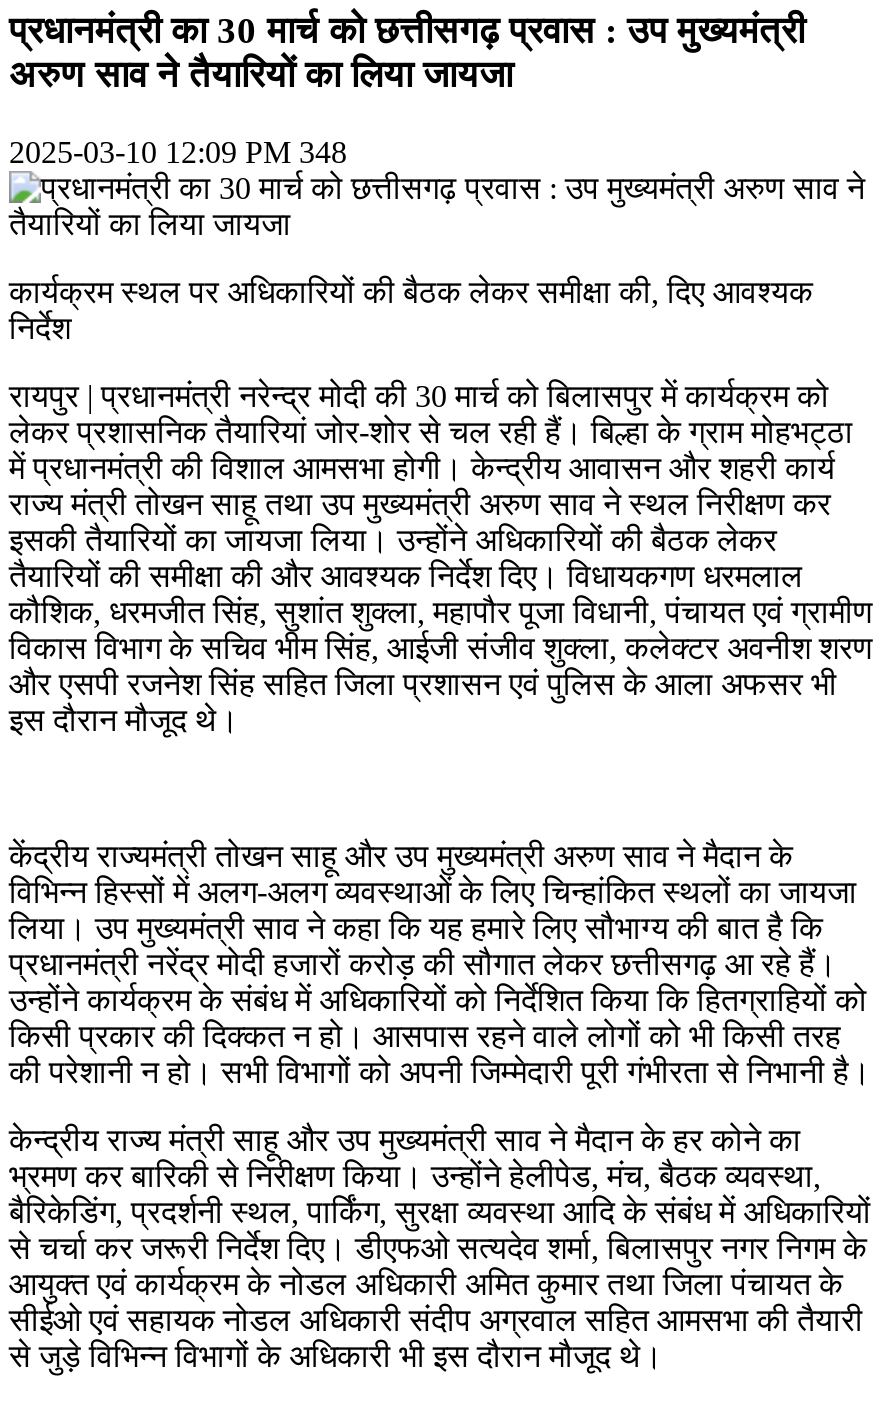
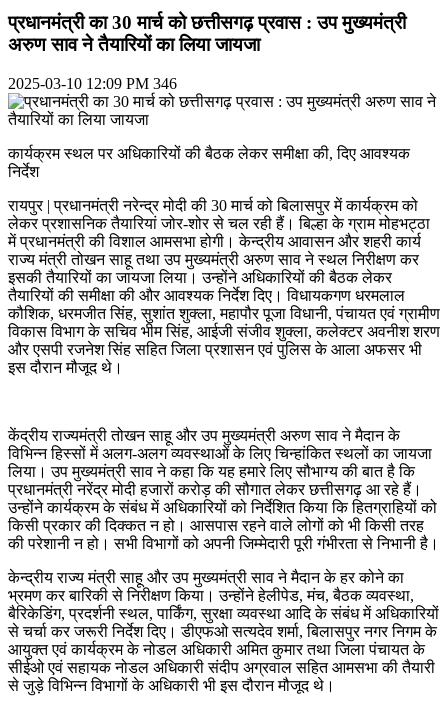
- 2025-03-10 12:09 PM 348
+ 2025-03-10 12:09 PM 346
